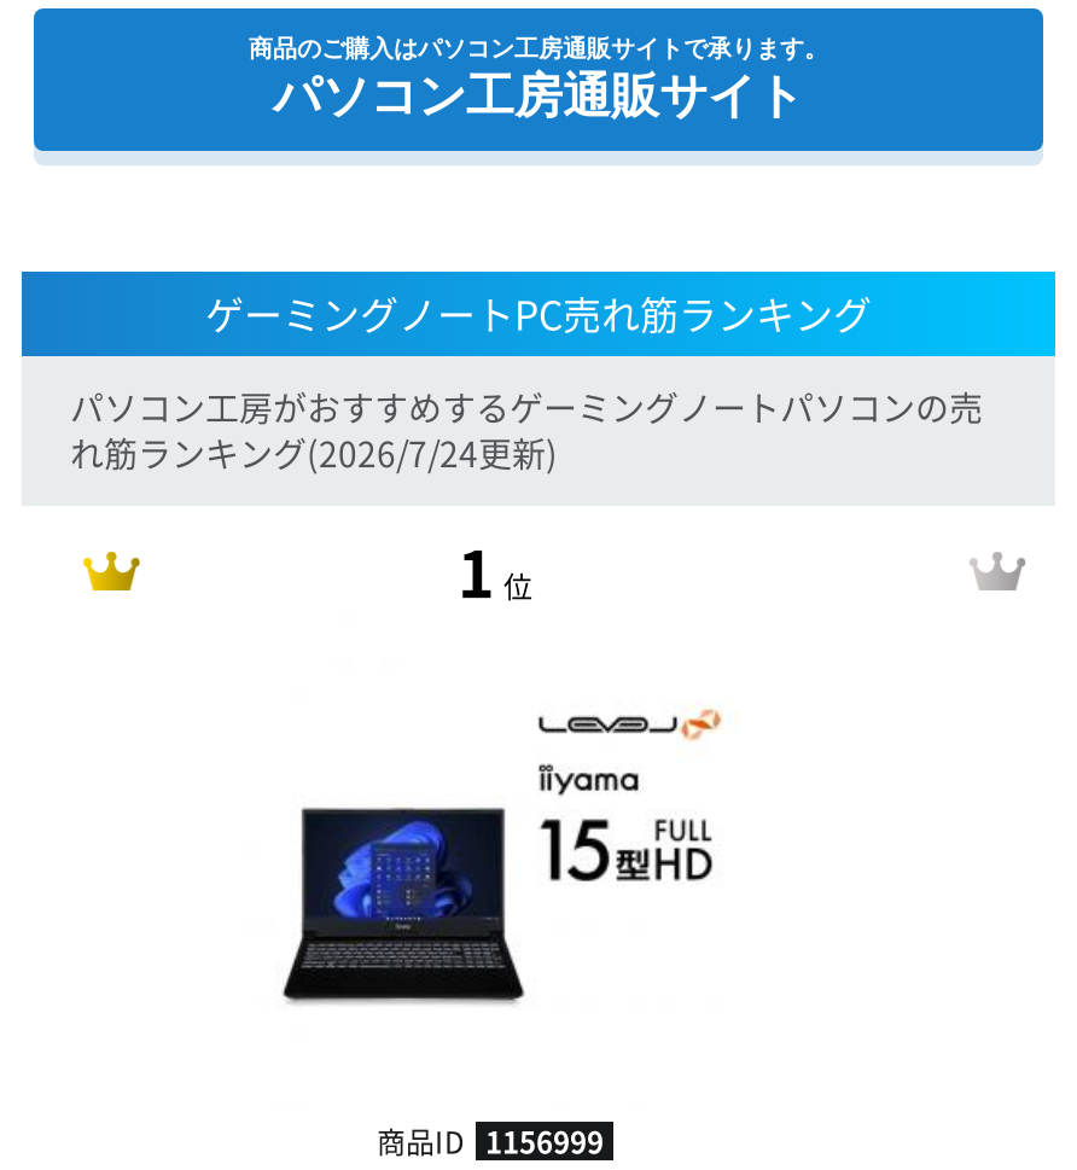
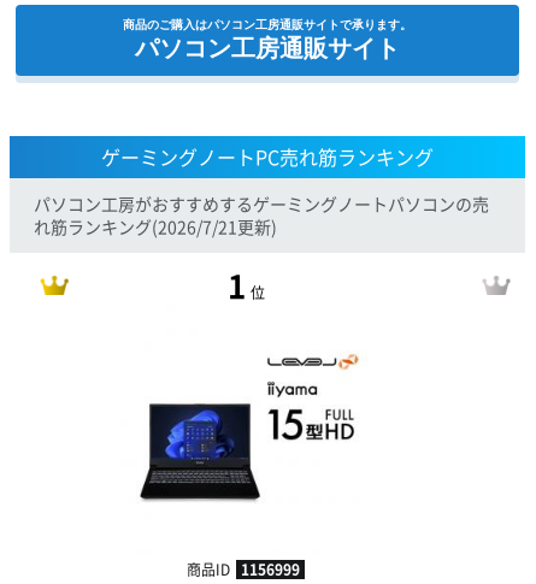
- れ筋ランキング(2026/7/24更新)
+ れ筋ランキング(2026/7/21更新)
